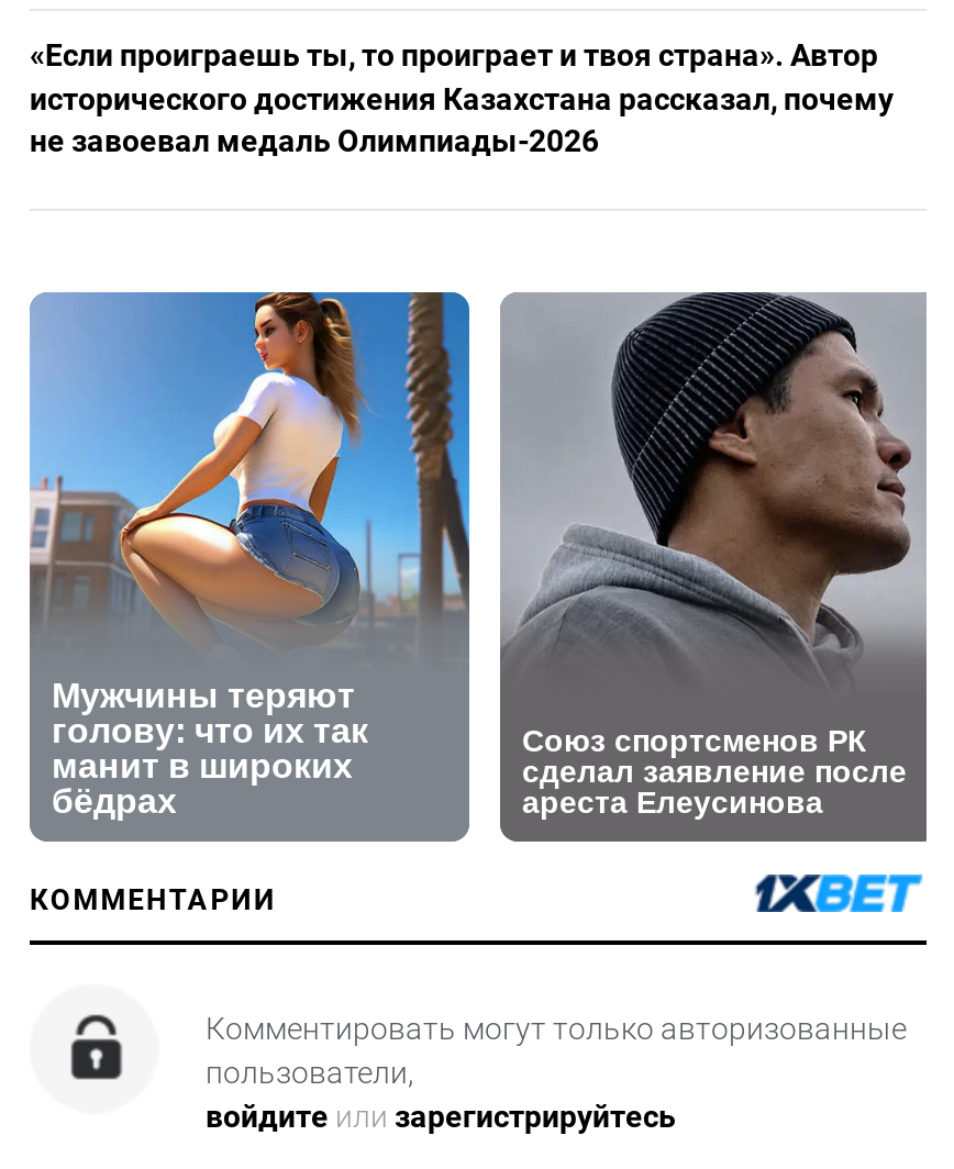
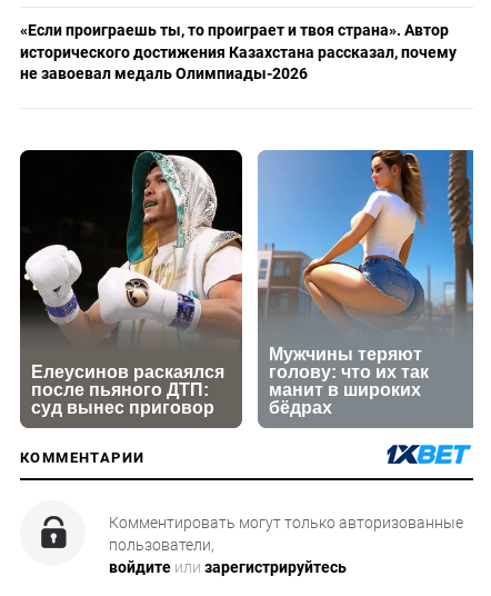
- [image]
+ [image]

- [image]
+ [image]
